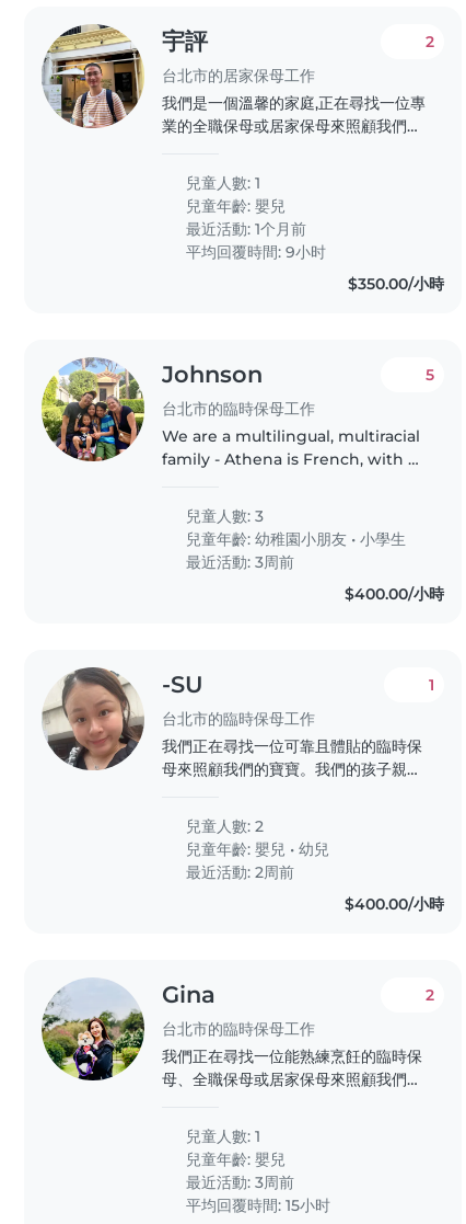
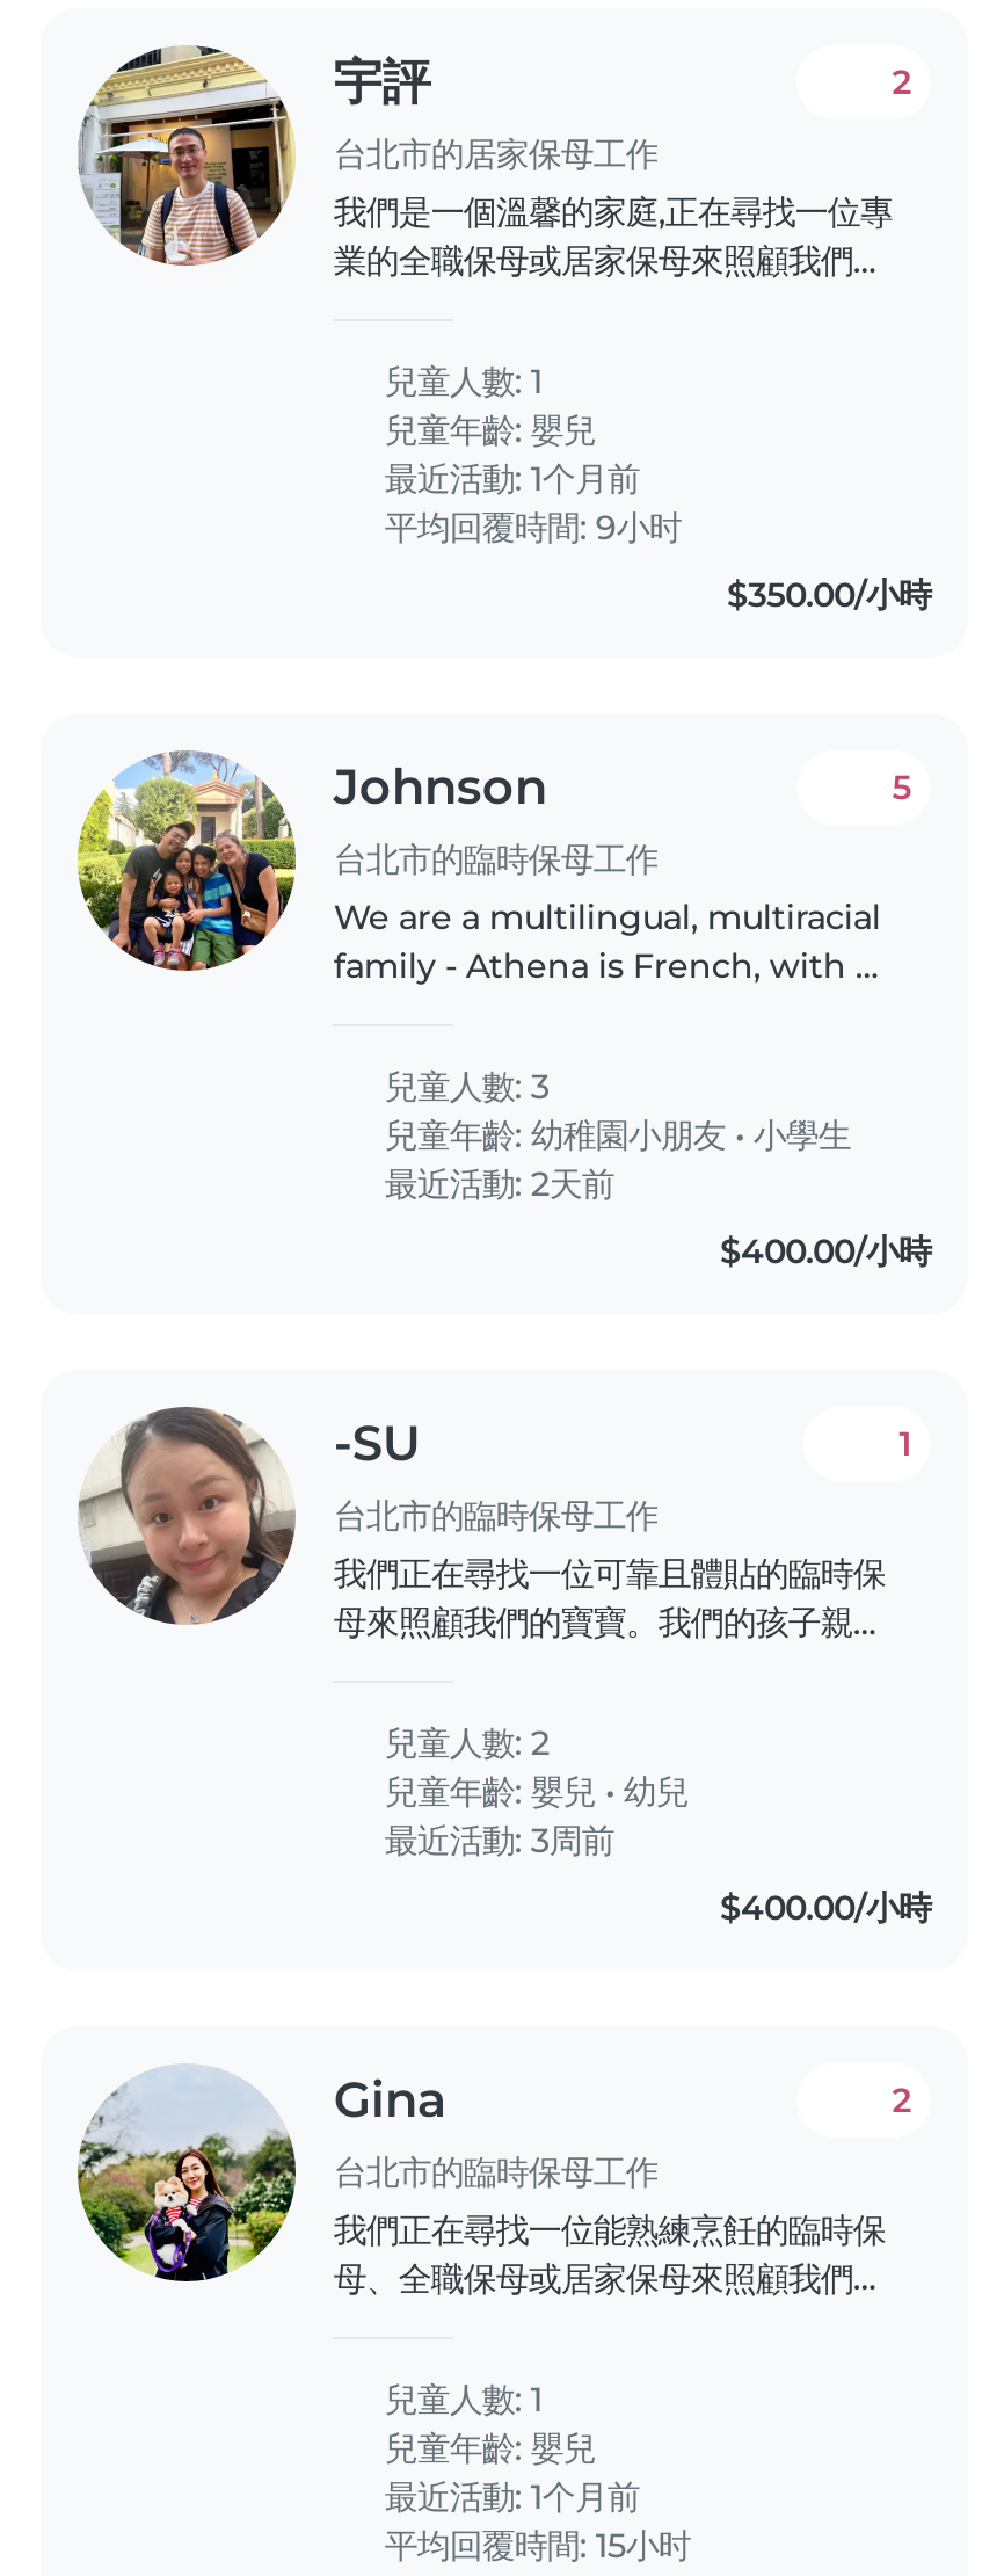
- 最近活動: 3周前
+ 最近活動: 2天前

- 最近活動: 2周前
+ 最近活動: 3周前

- 最近活動: 3周前
+ 最近活動: 1个月前
